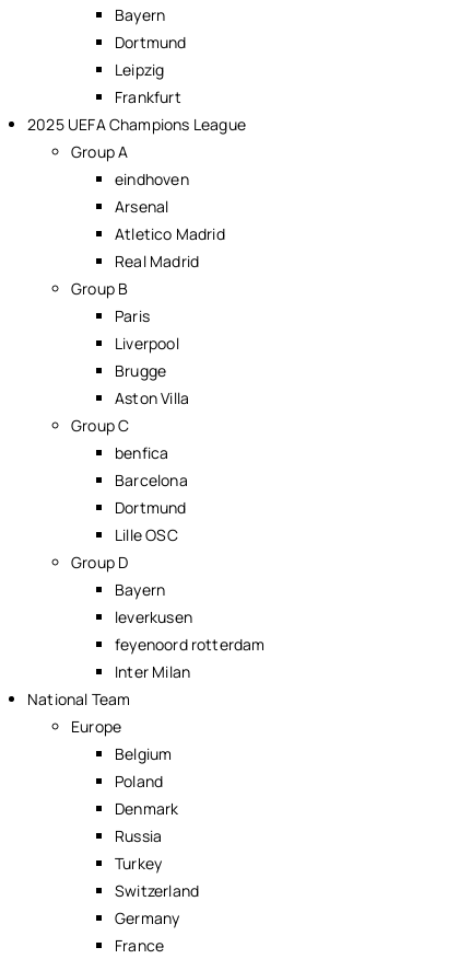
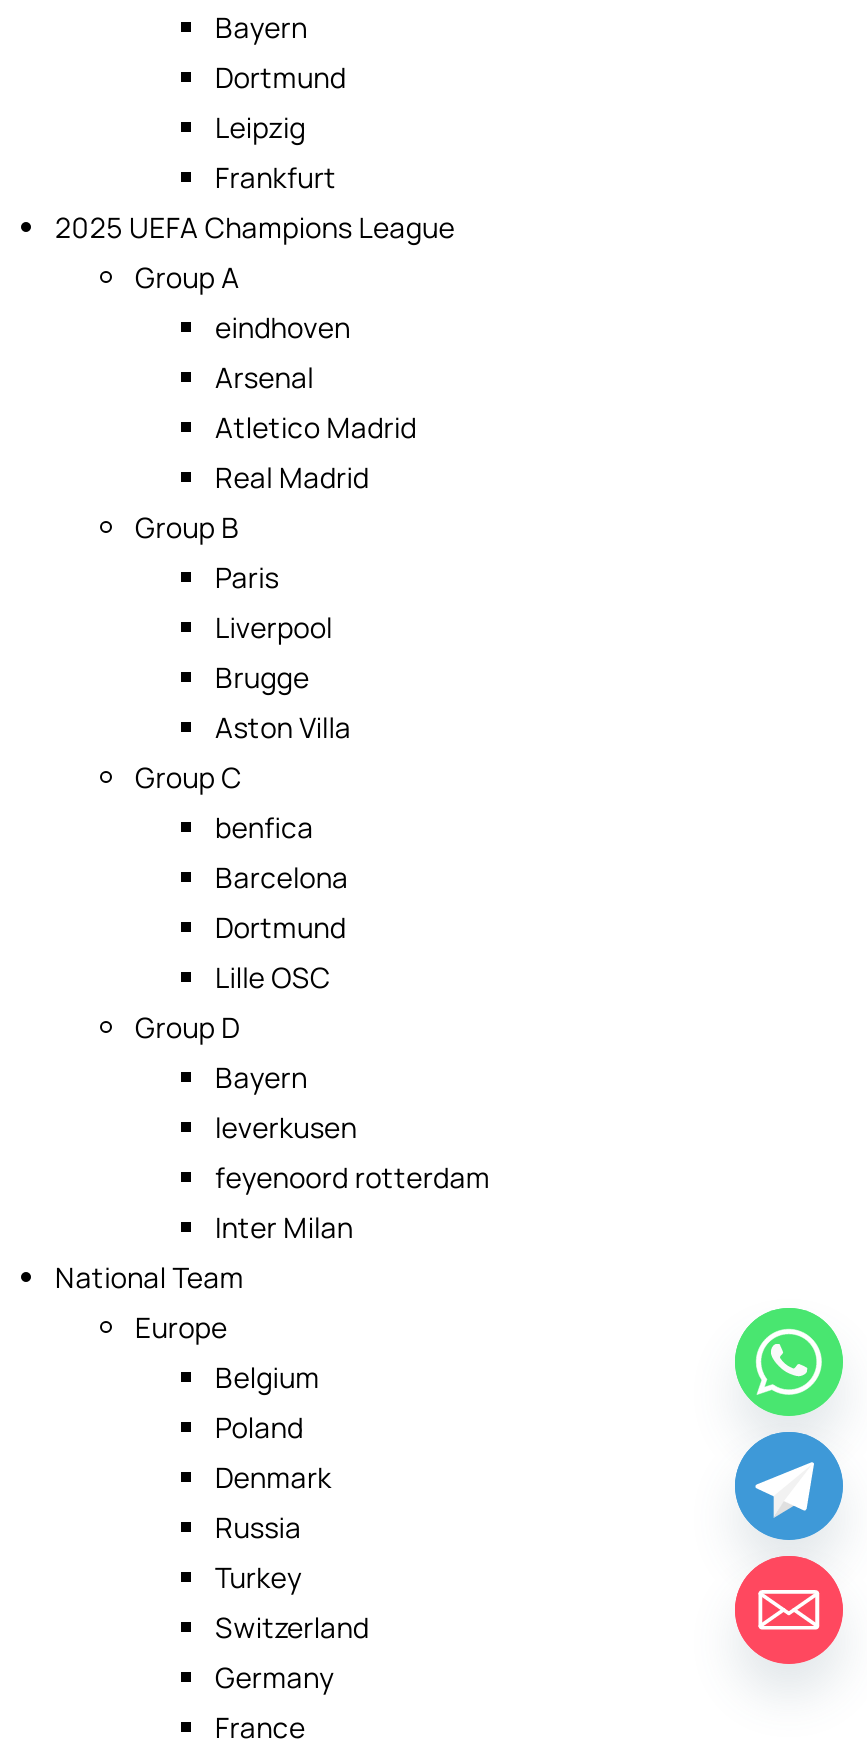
+ [image]
